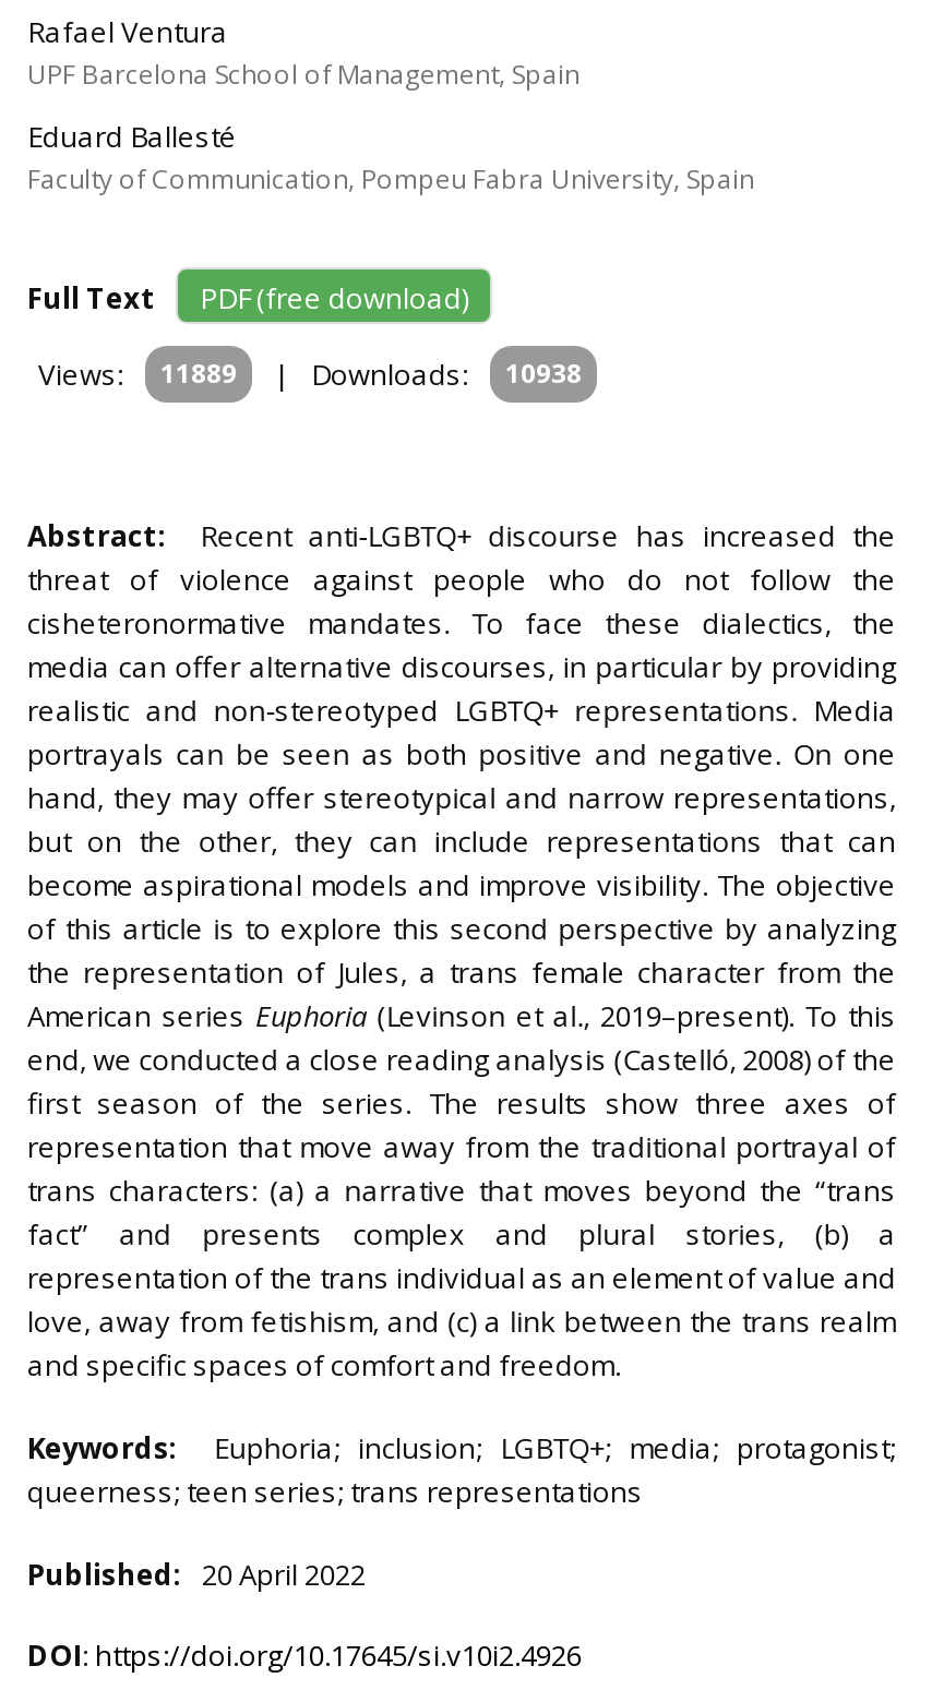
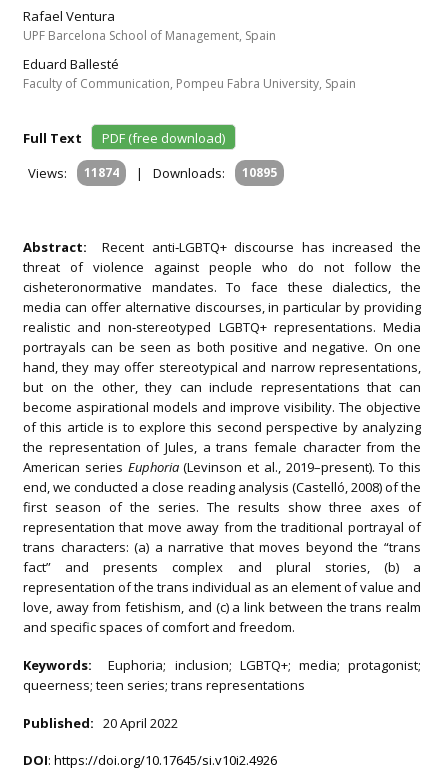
- 11889
+ 11874

- 10938
+ 10895
